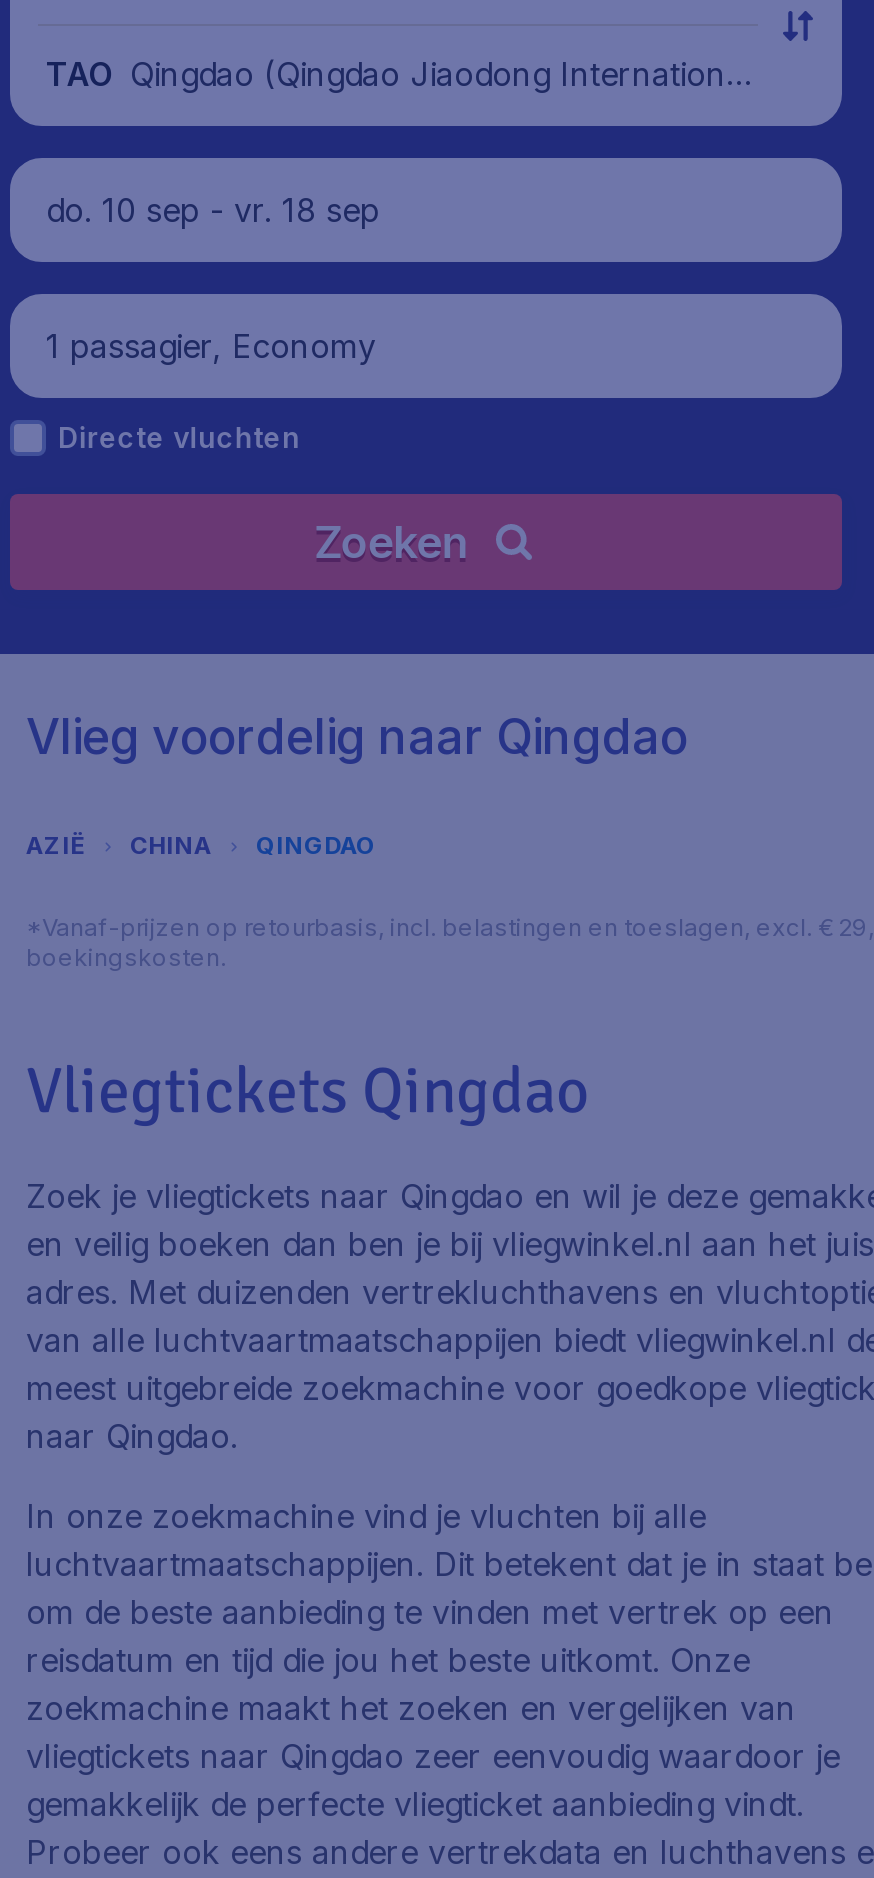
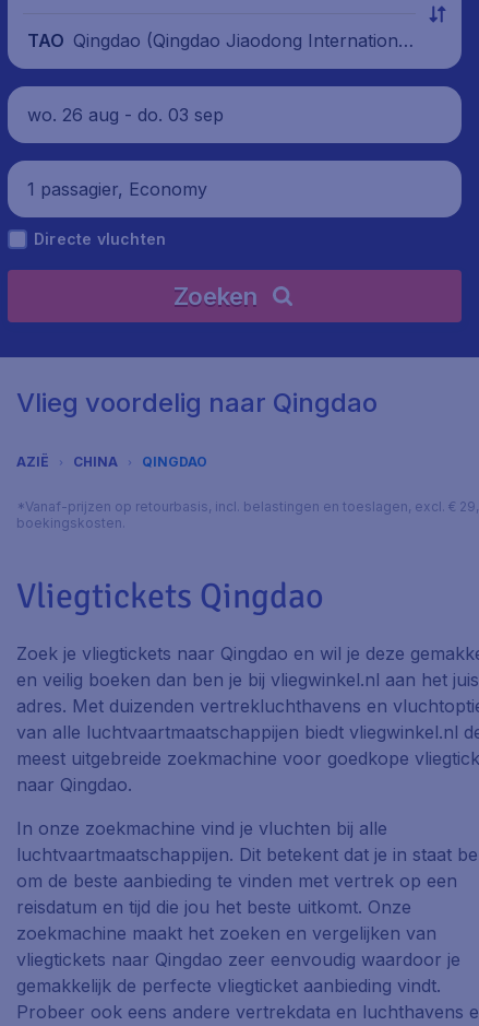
- do. 10 sep - vr. 18 sep
+ wo. 26 aug - do. 03 sep
